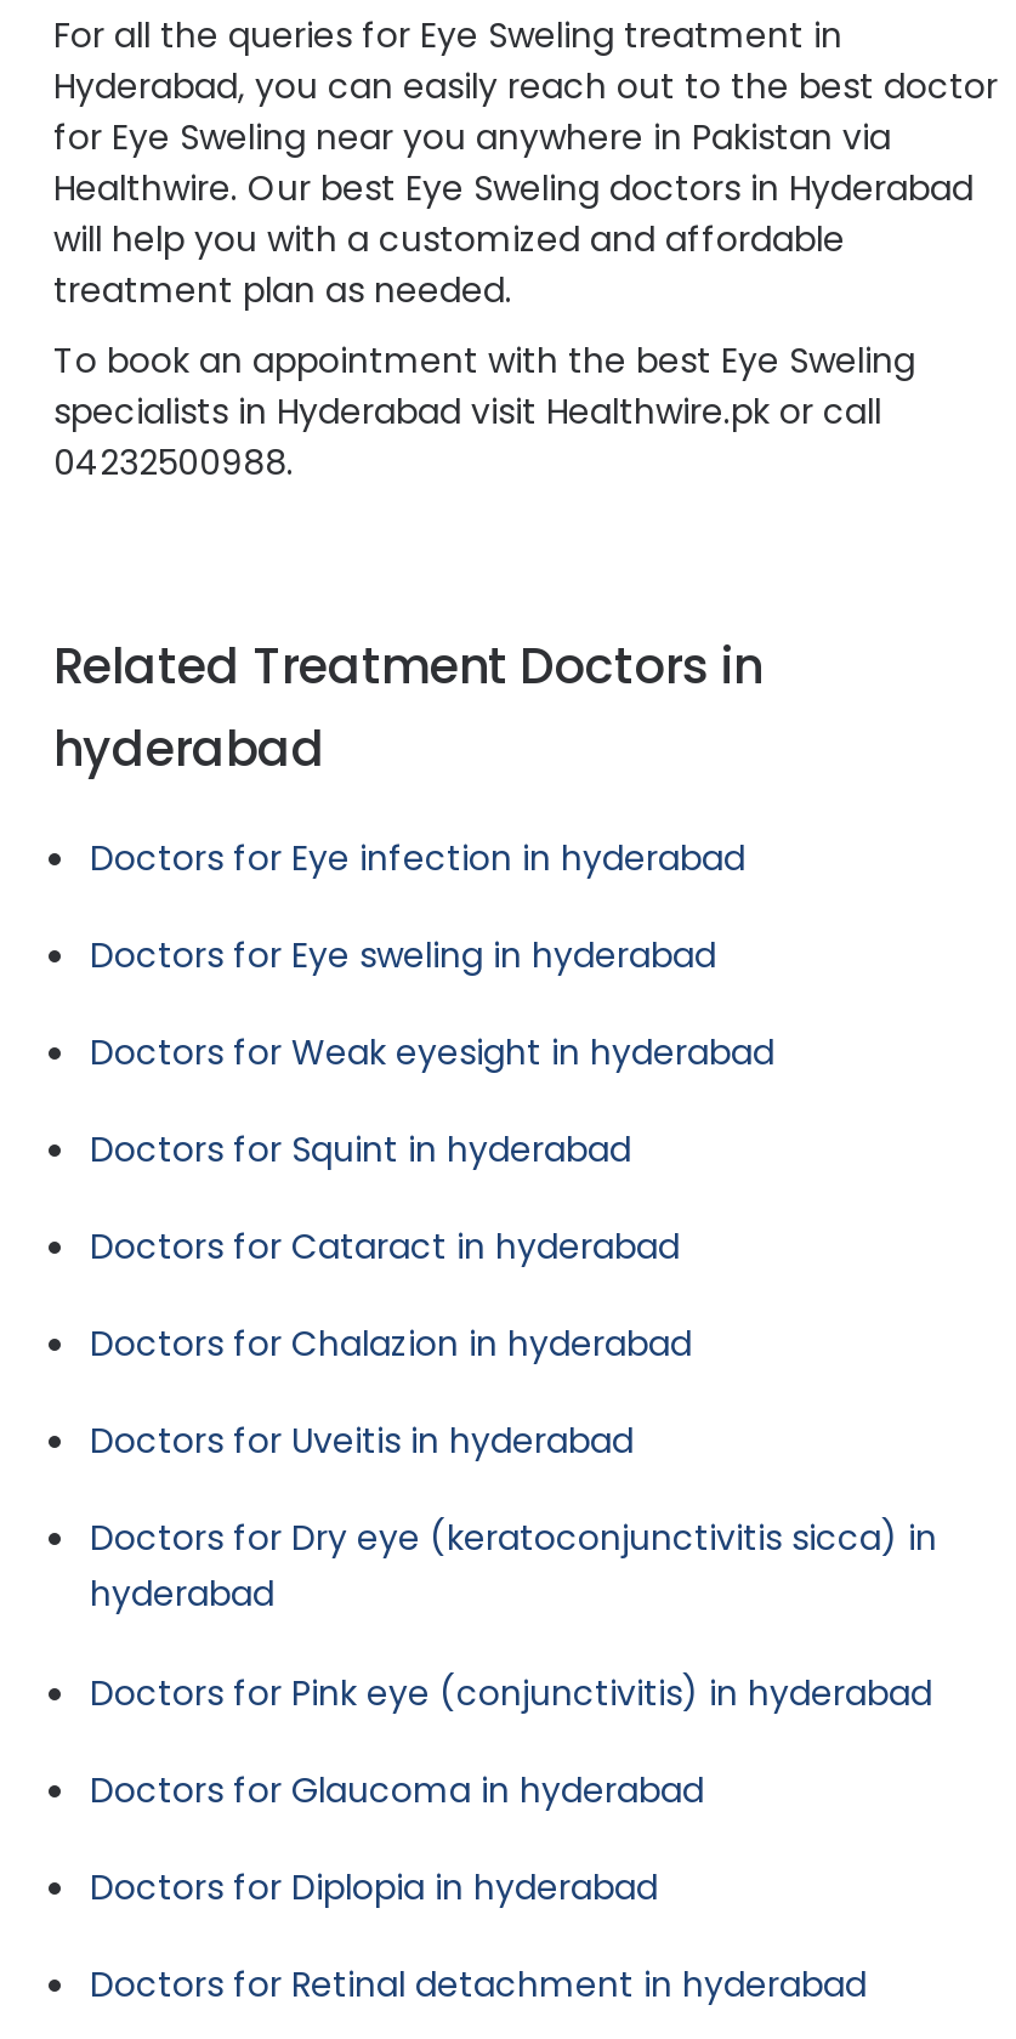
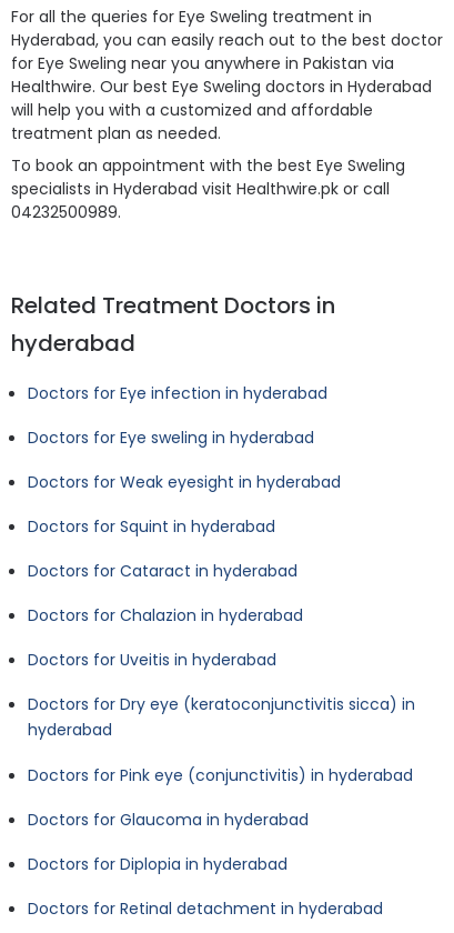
- 04232500988.
+ 04232500989.
